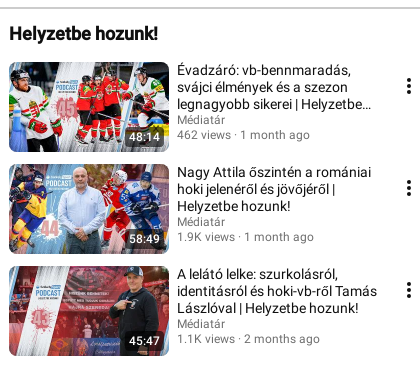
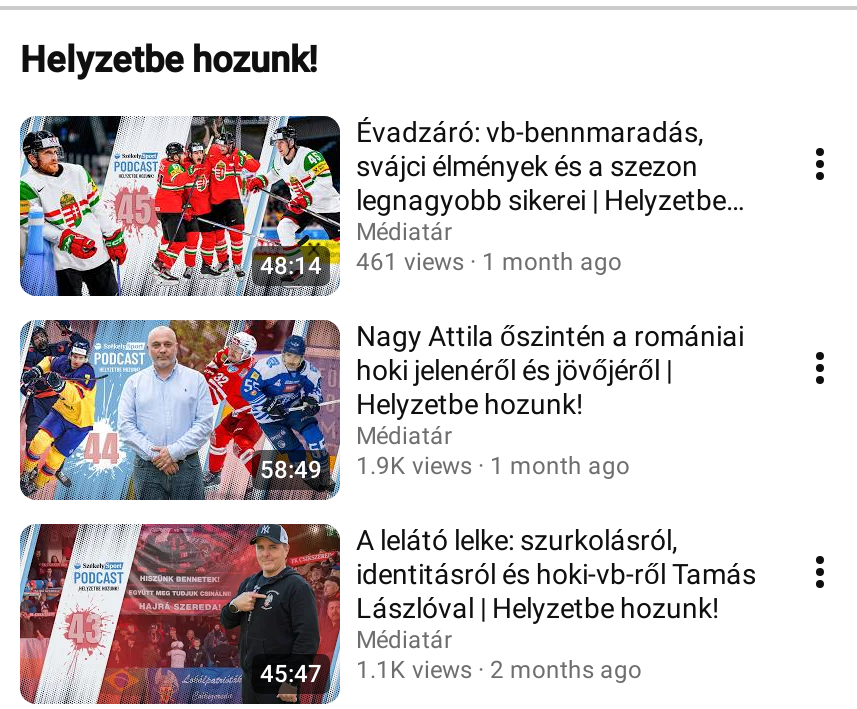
- 48:14 462 views 1 month ago
+ 48:14 461 views 1 month ago
